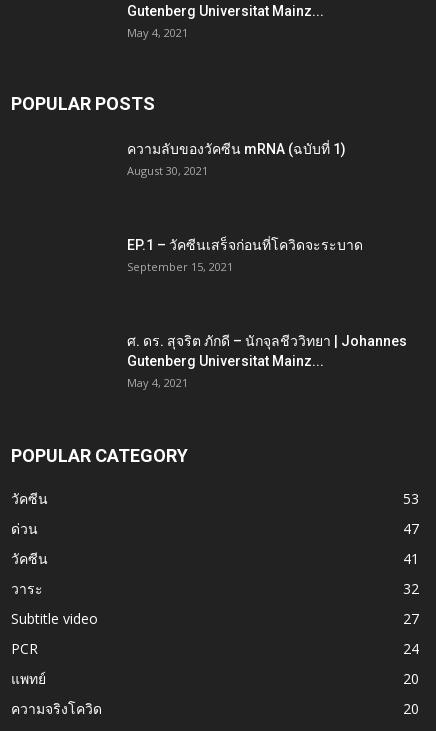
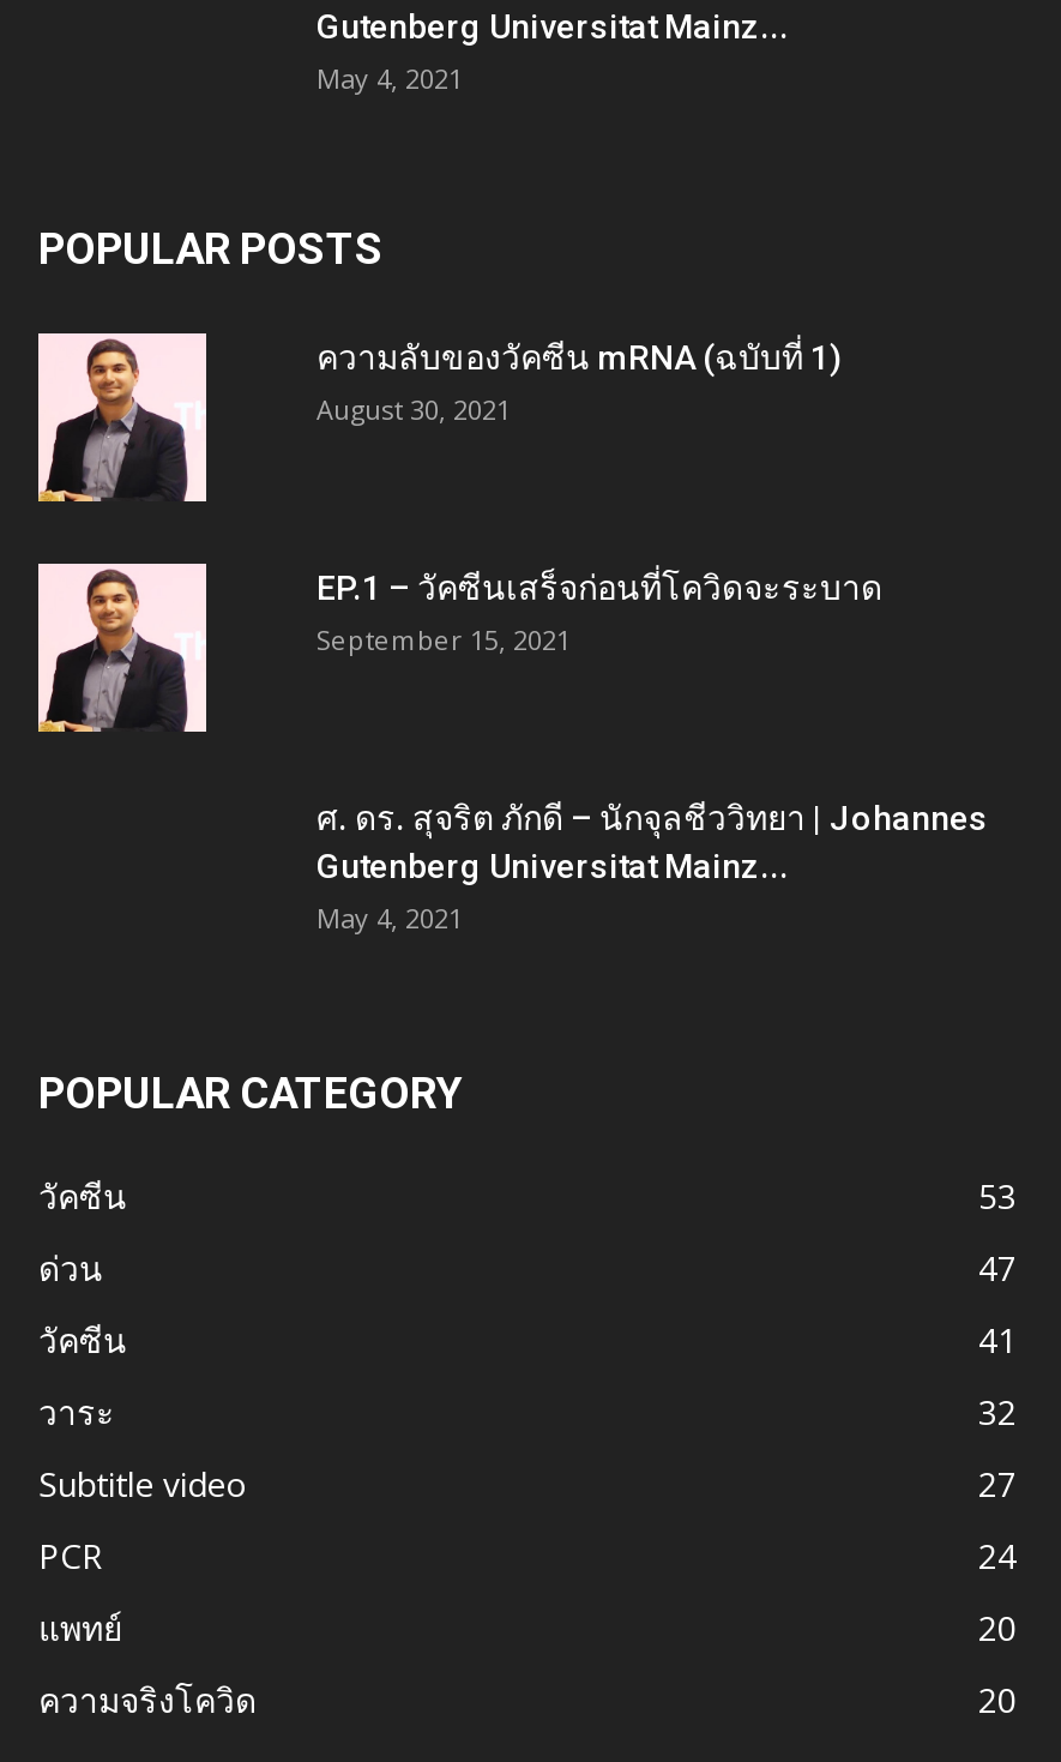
+ [image]

+ [image]
